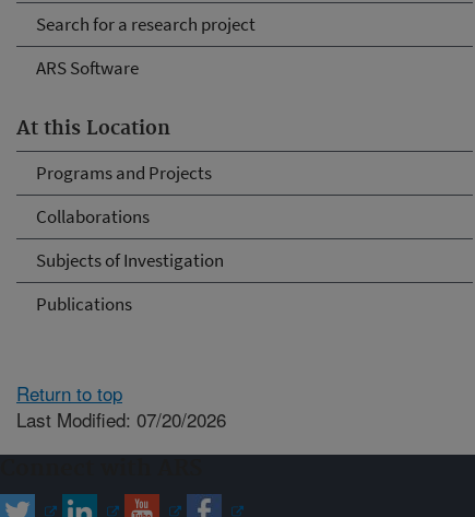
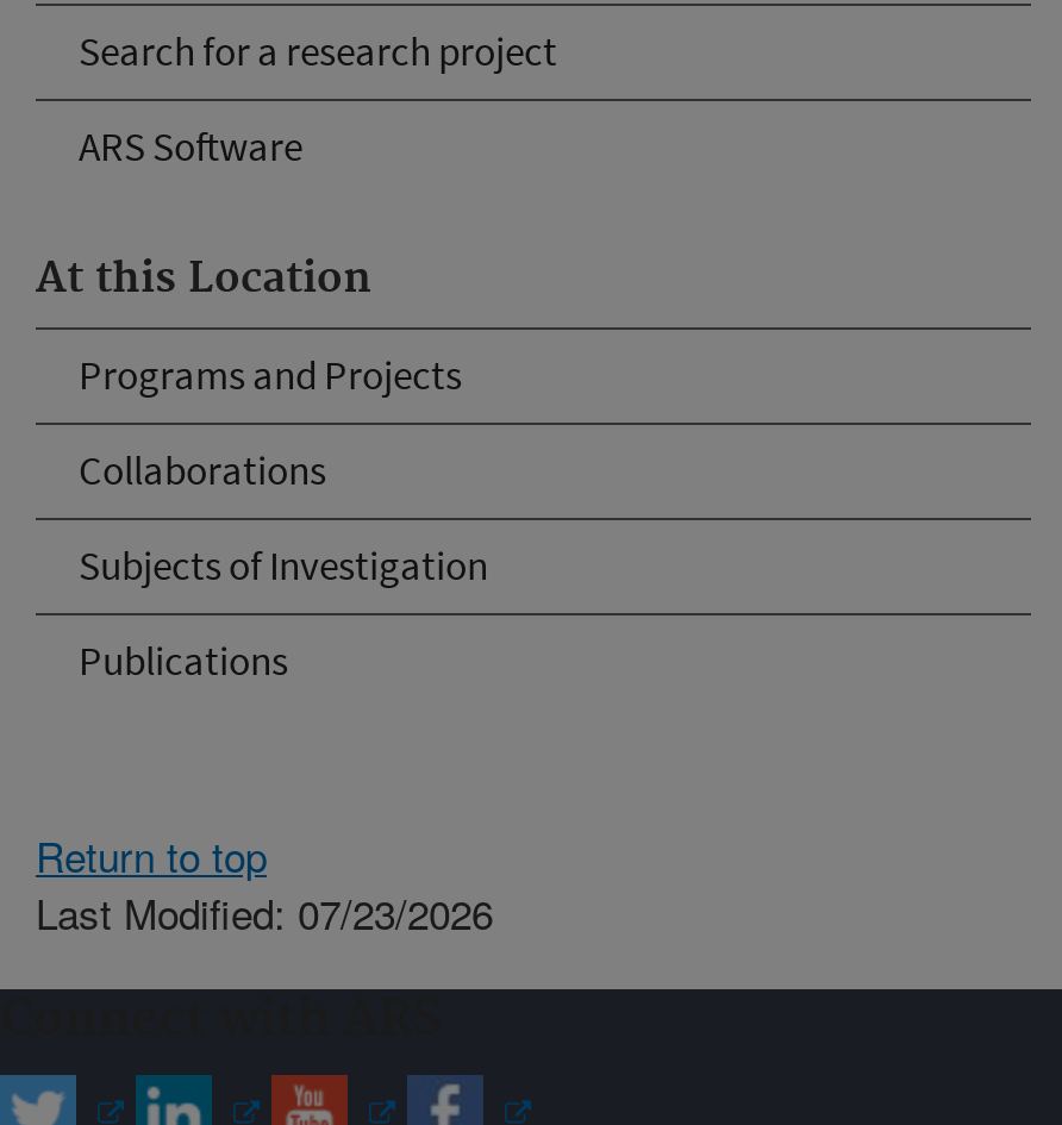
- Last Modified: 07/20/2026
+ Last Modified: 07/23/2026
